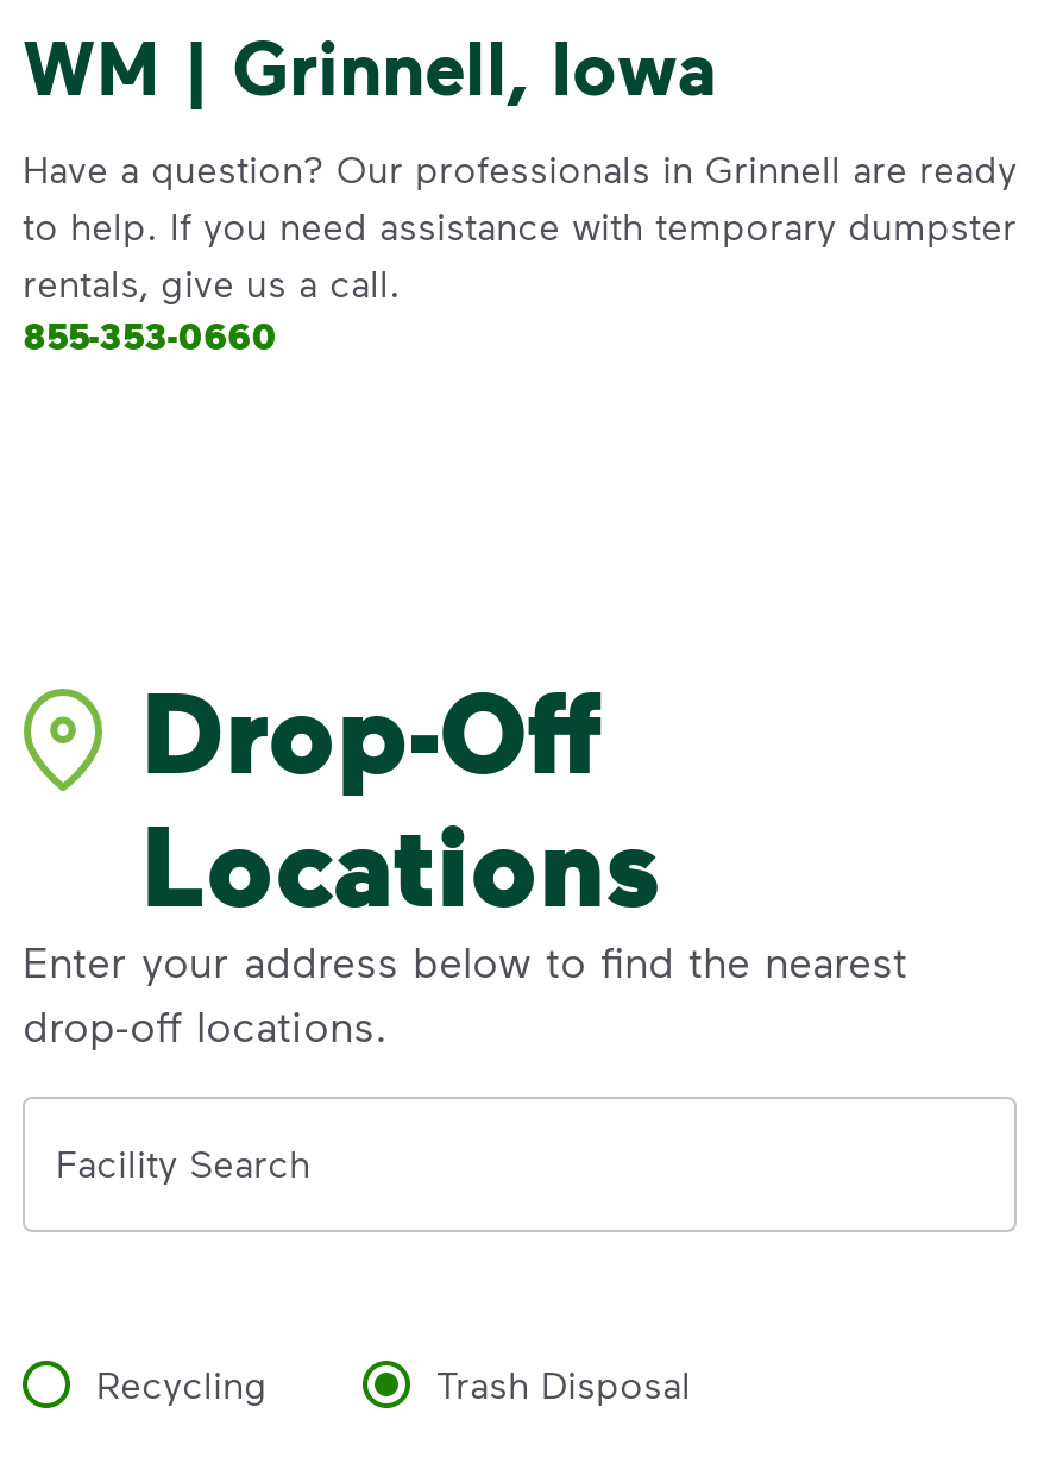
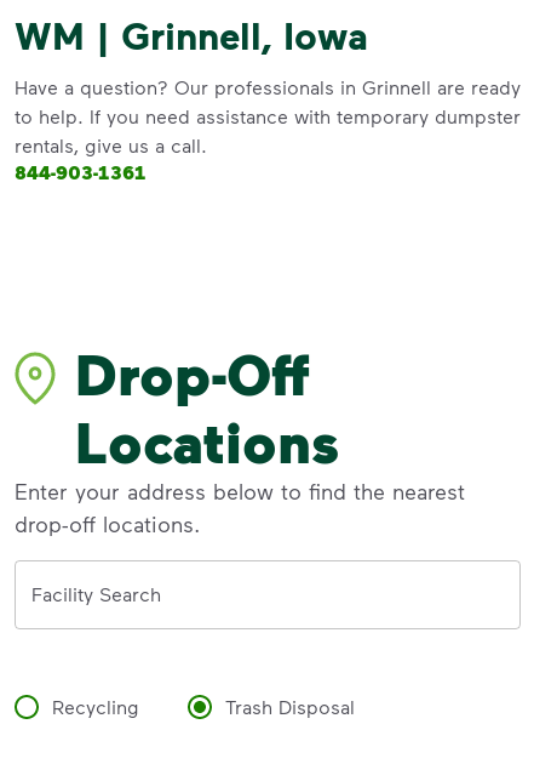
- 855-353-0660
+ 844-903-1361
